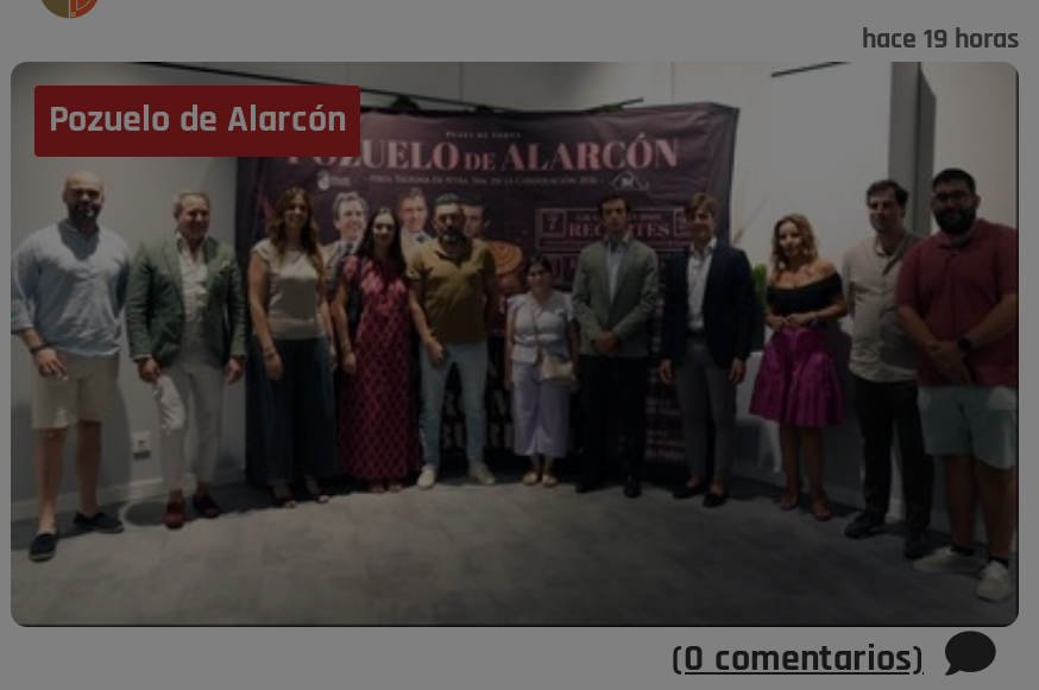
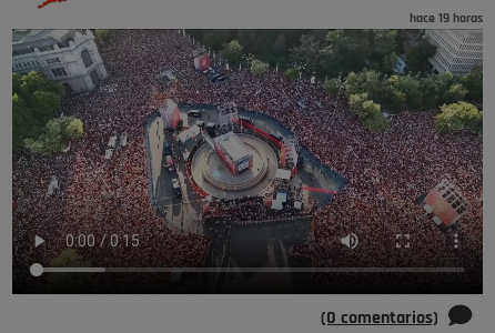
- [image]
+ [image]

- Pozuelo de Alarcón
